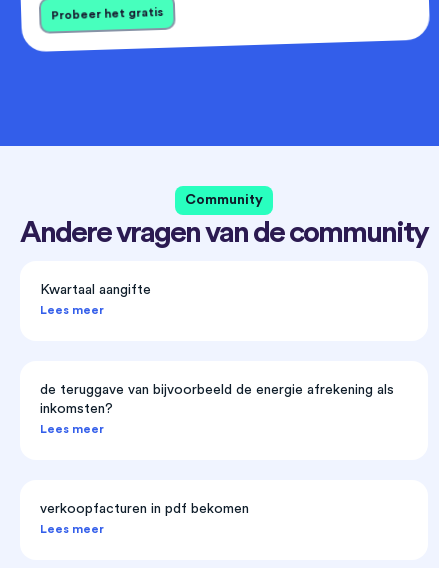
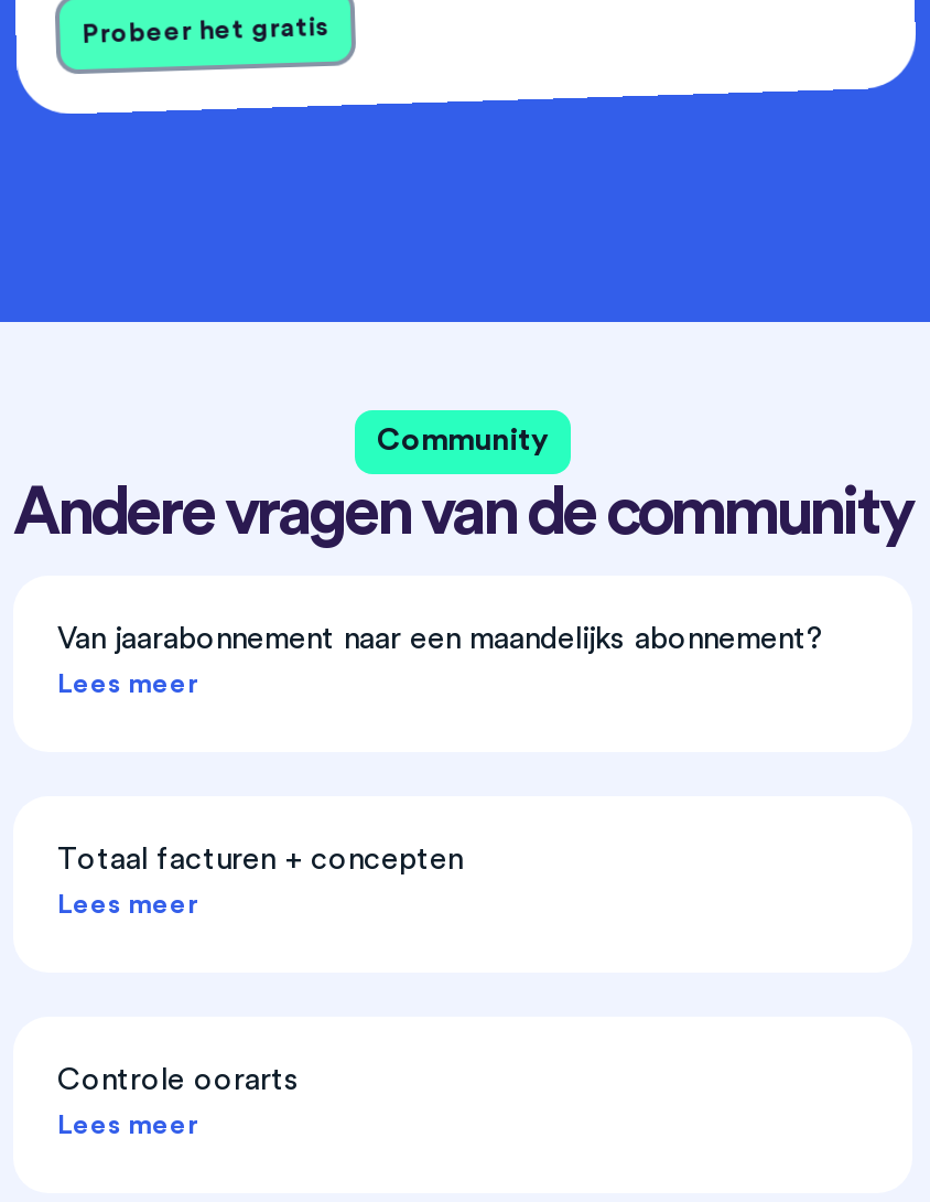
- Kwartaal aangifte
+ Van jaarabonnement naar een maandelijks abonnement?

- de teruggave van bijvoorbeeld de energie afrekening als
- inkomsten?
+ Totaal facturen + concepten

- verkoopfacturen in pdf bekomen
+ Controle oorarts
